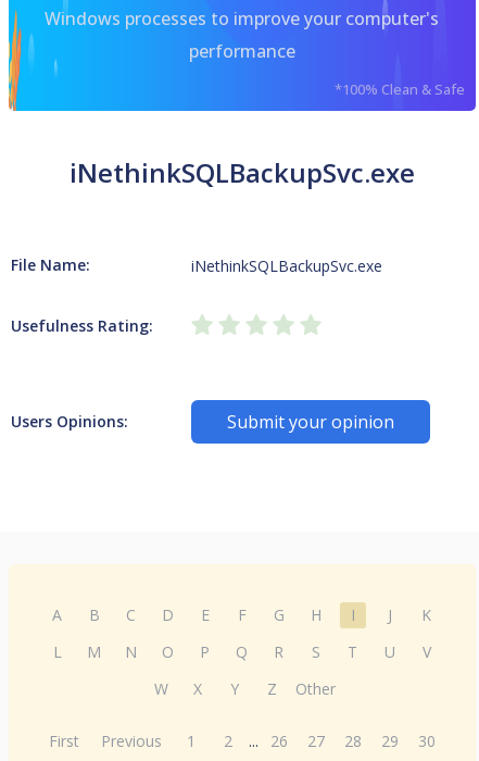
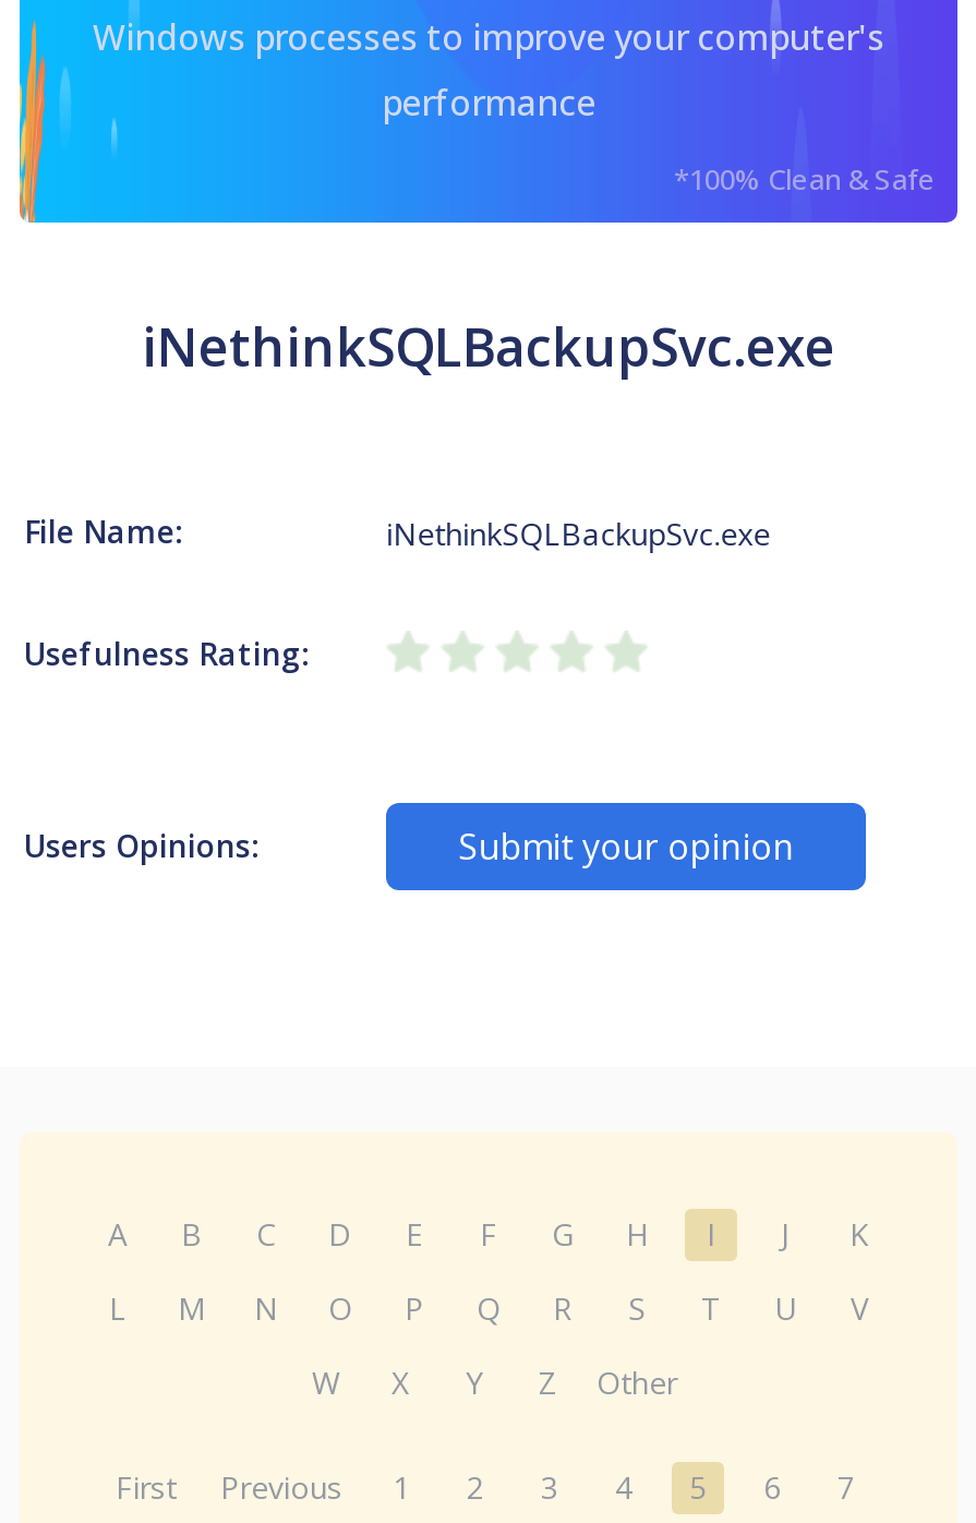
- 2 ... 26
- 27
- 28
- 29
- 30
+ 2
+ 3
+ 4
+ 5
+ 6
+ 7
